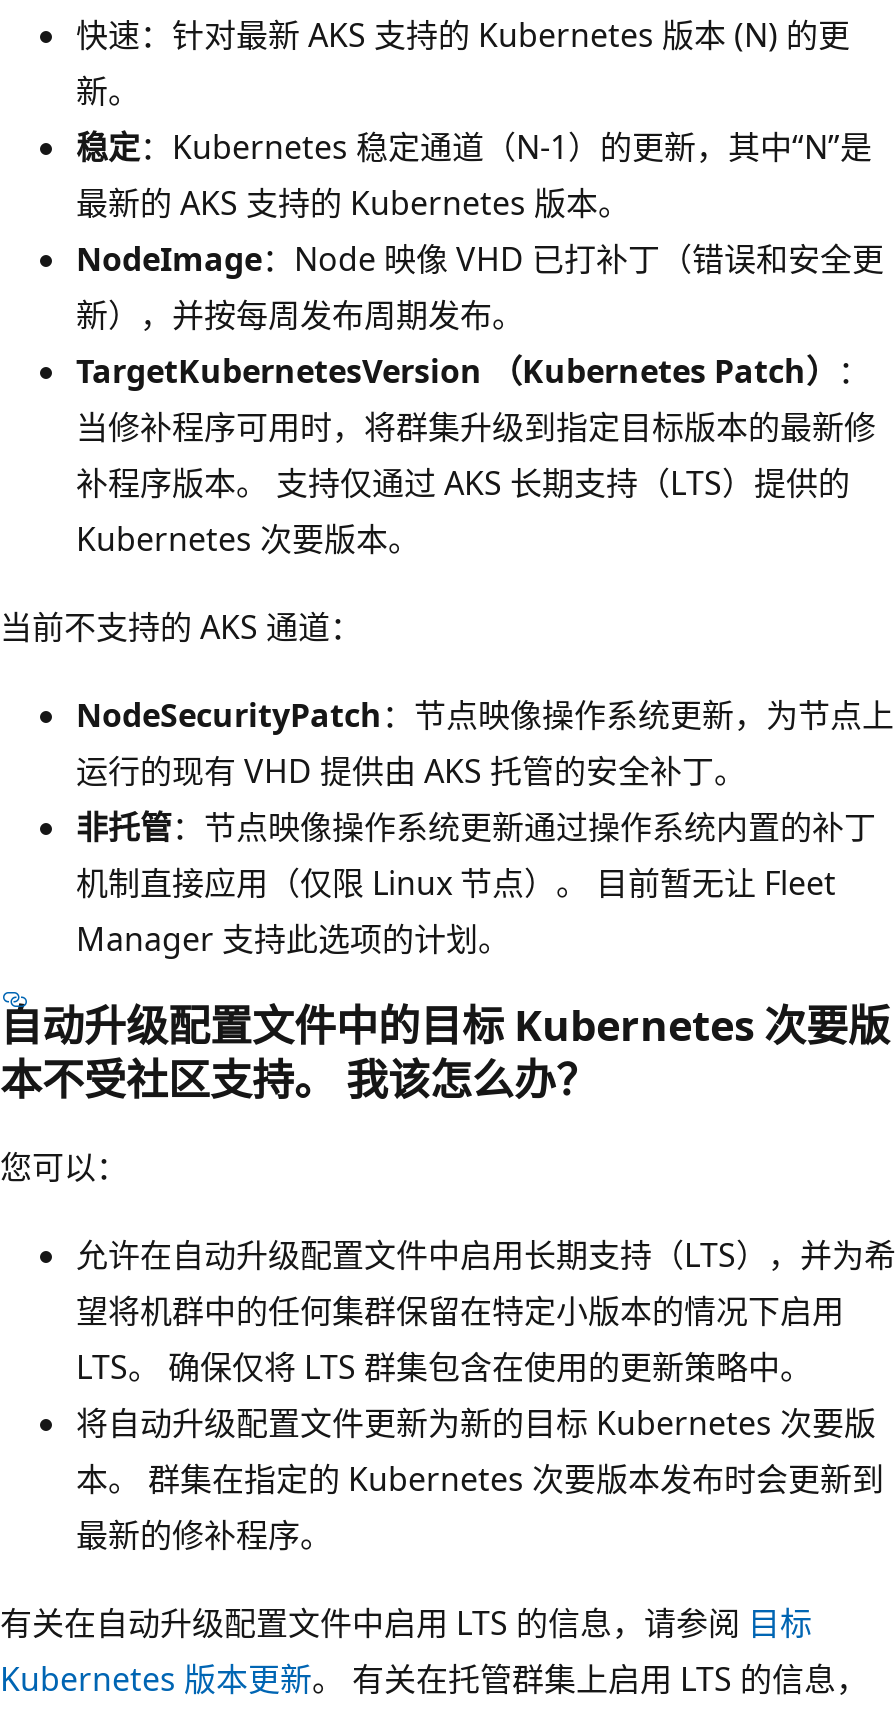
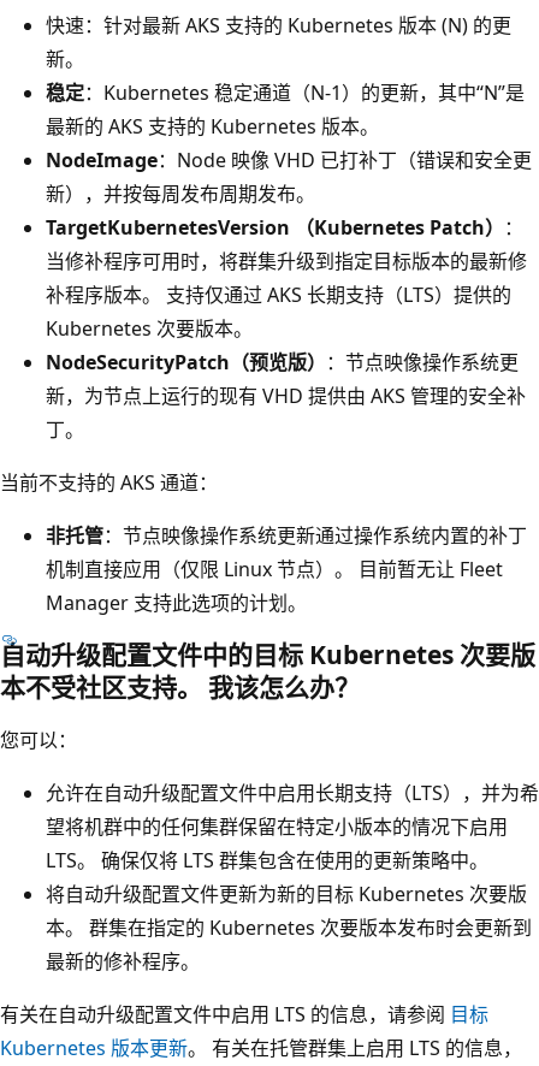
+ NodeSecurityPatch（预览版）：节点映像操作系统更
+ 新，为节点上运行的现有 VHD 提供由 AKS 管理的安全补
+ 丁。

moved down: 当前不支持的 AKS 通道：

- NodeSecurityPatch：节点映像操作系统更新，为节点上
- 运行的现有 VHD 提供由 AKS 托管的安全补丁。
